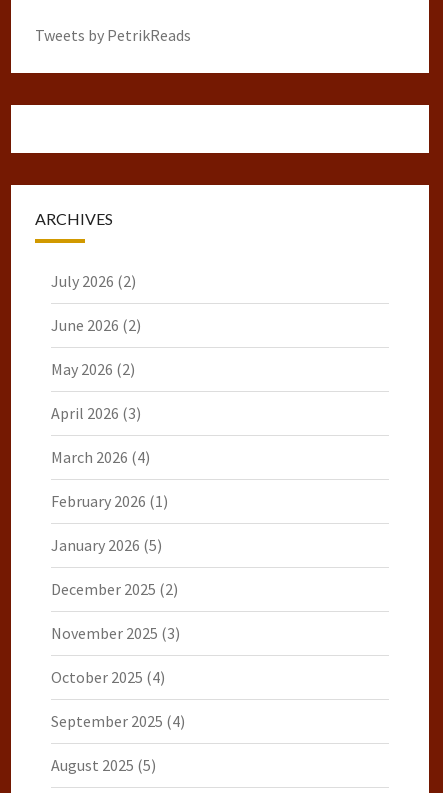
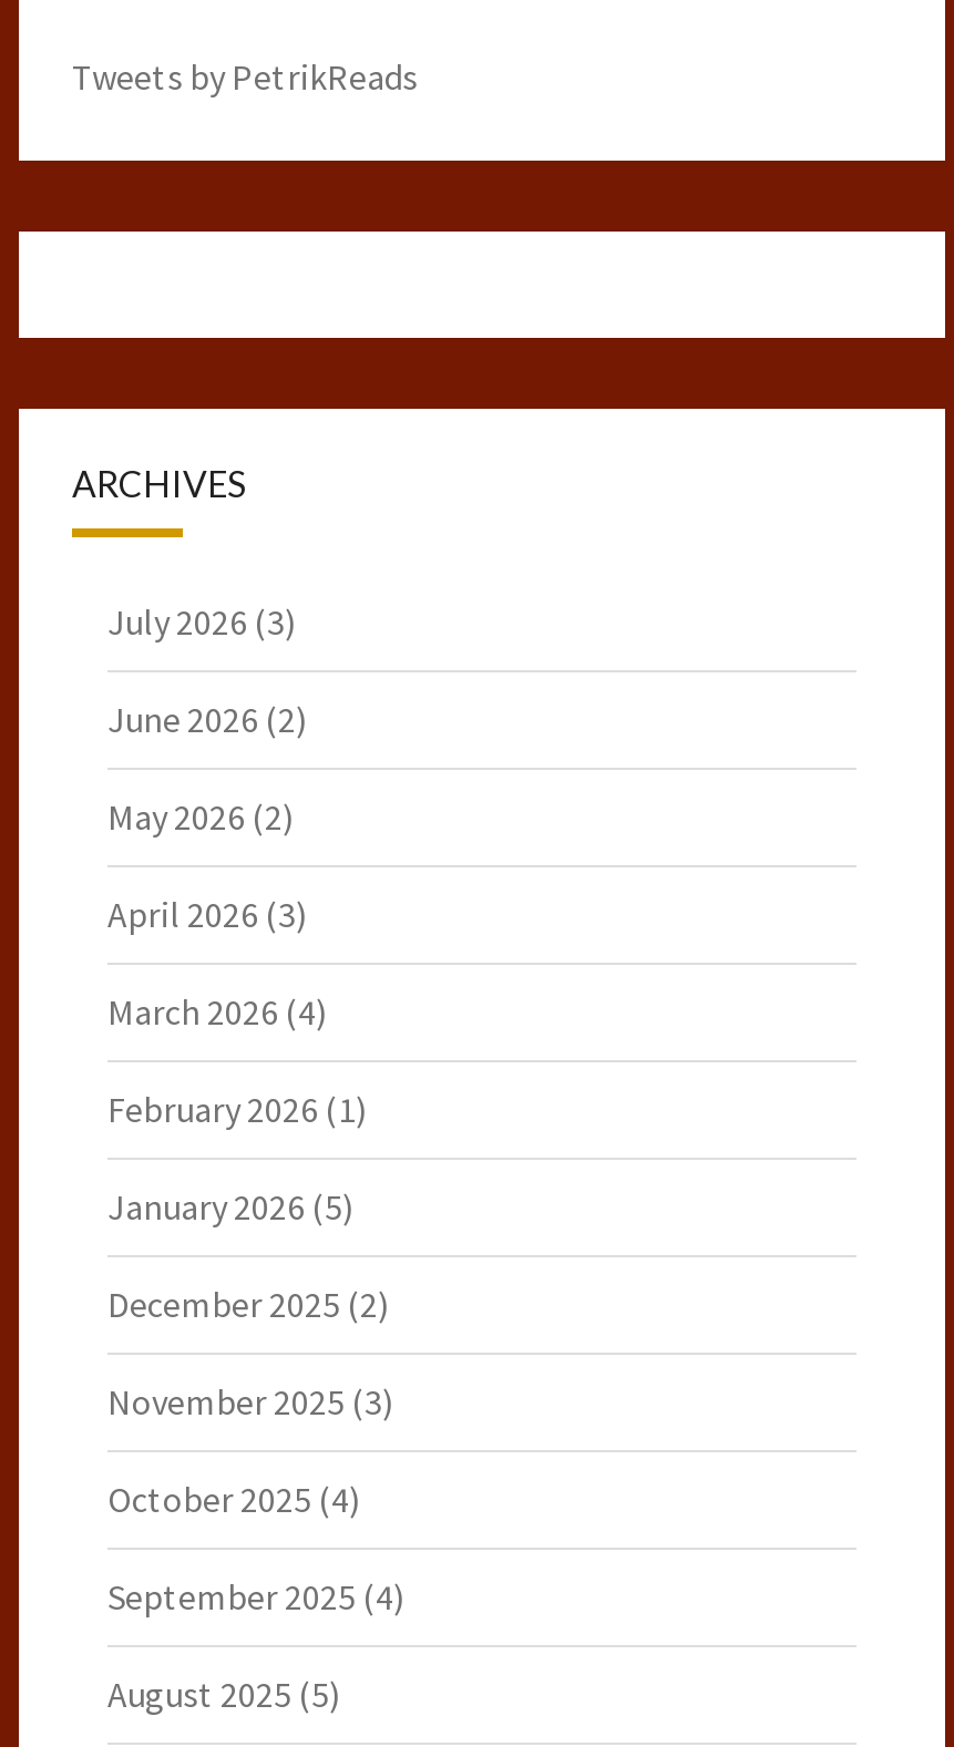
- July 2026 (2)
+ July 2026 (3)
